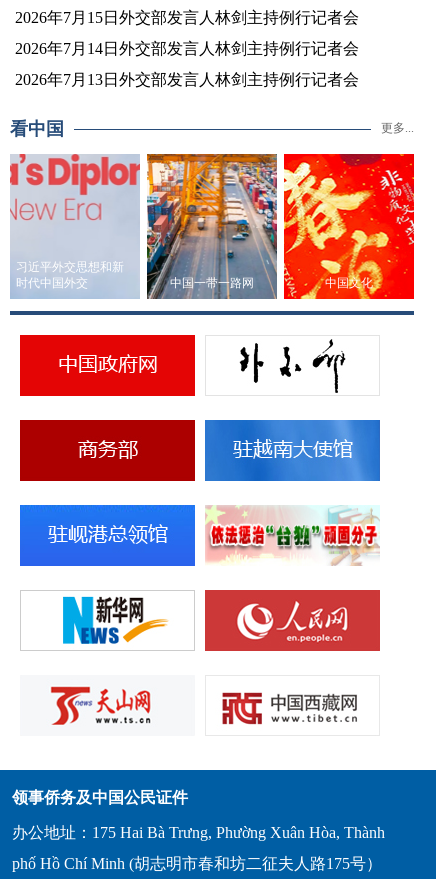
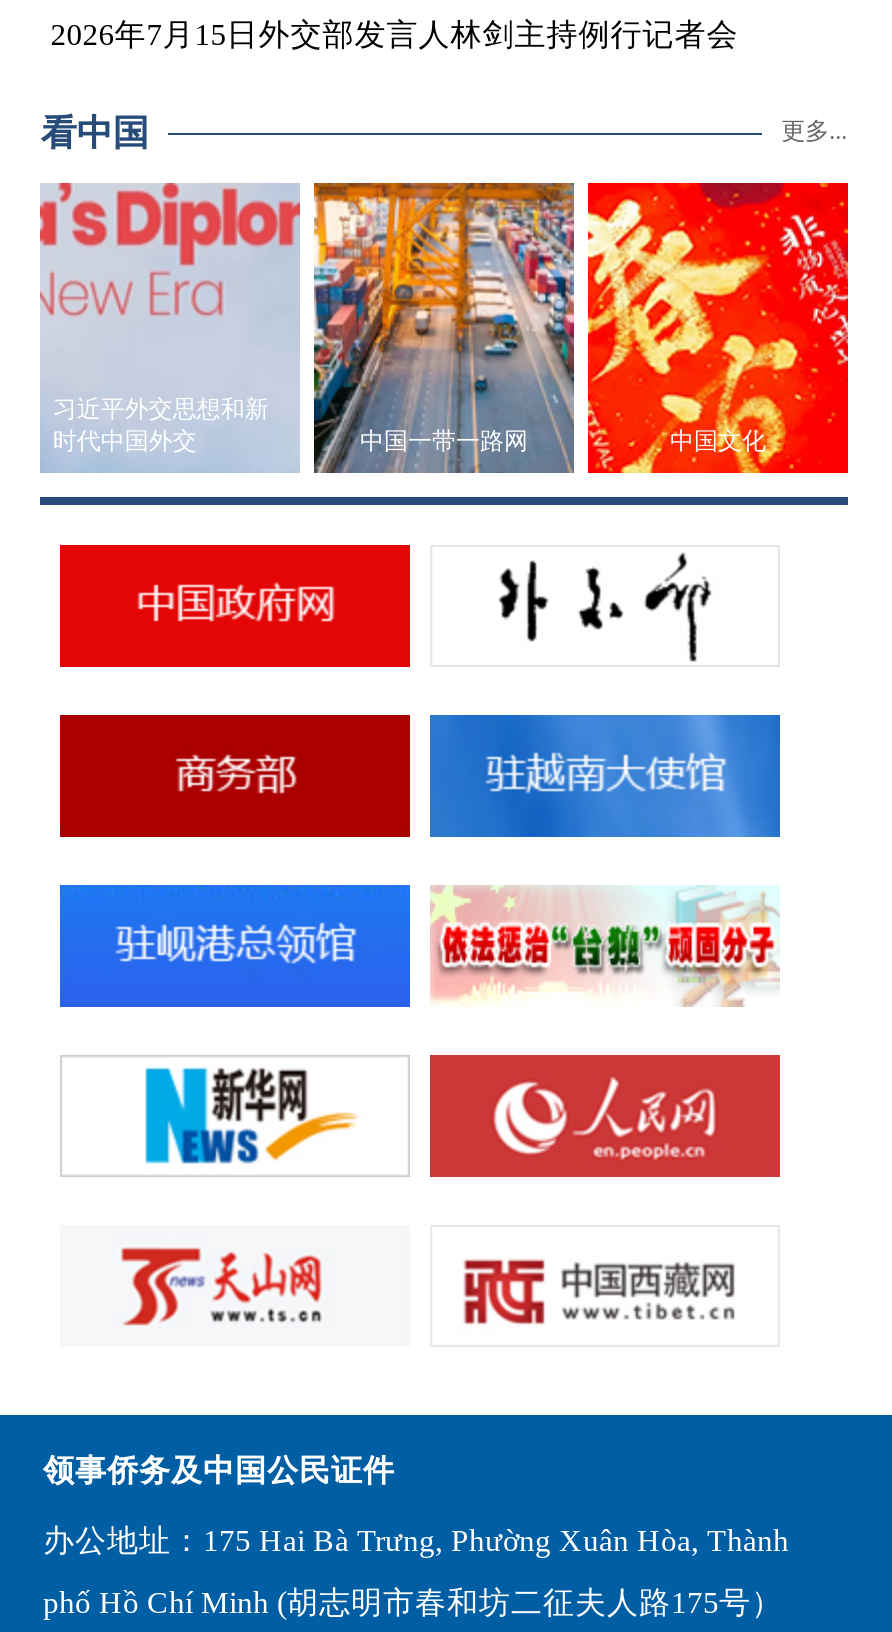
- 2026年7月14日外交部发言人林剑主持例行记者会
- 2026年7月13日外交部发言人林剑主持例行记者会
